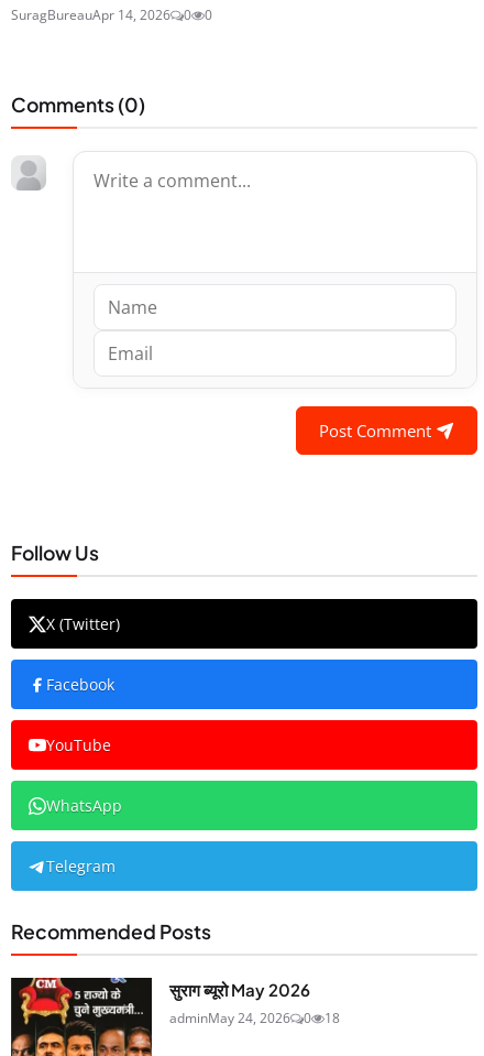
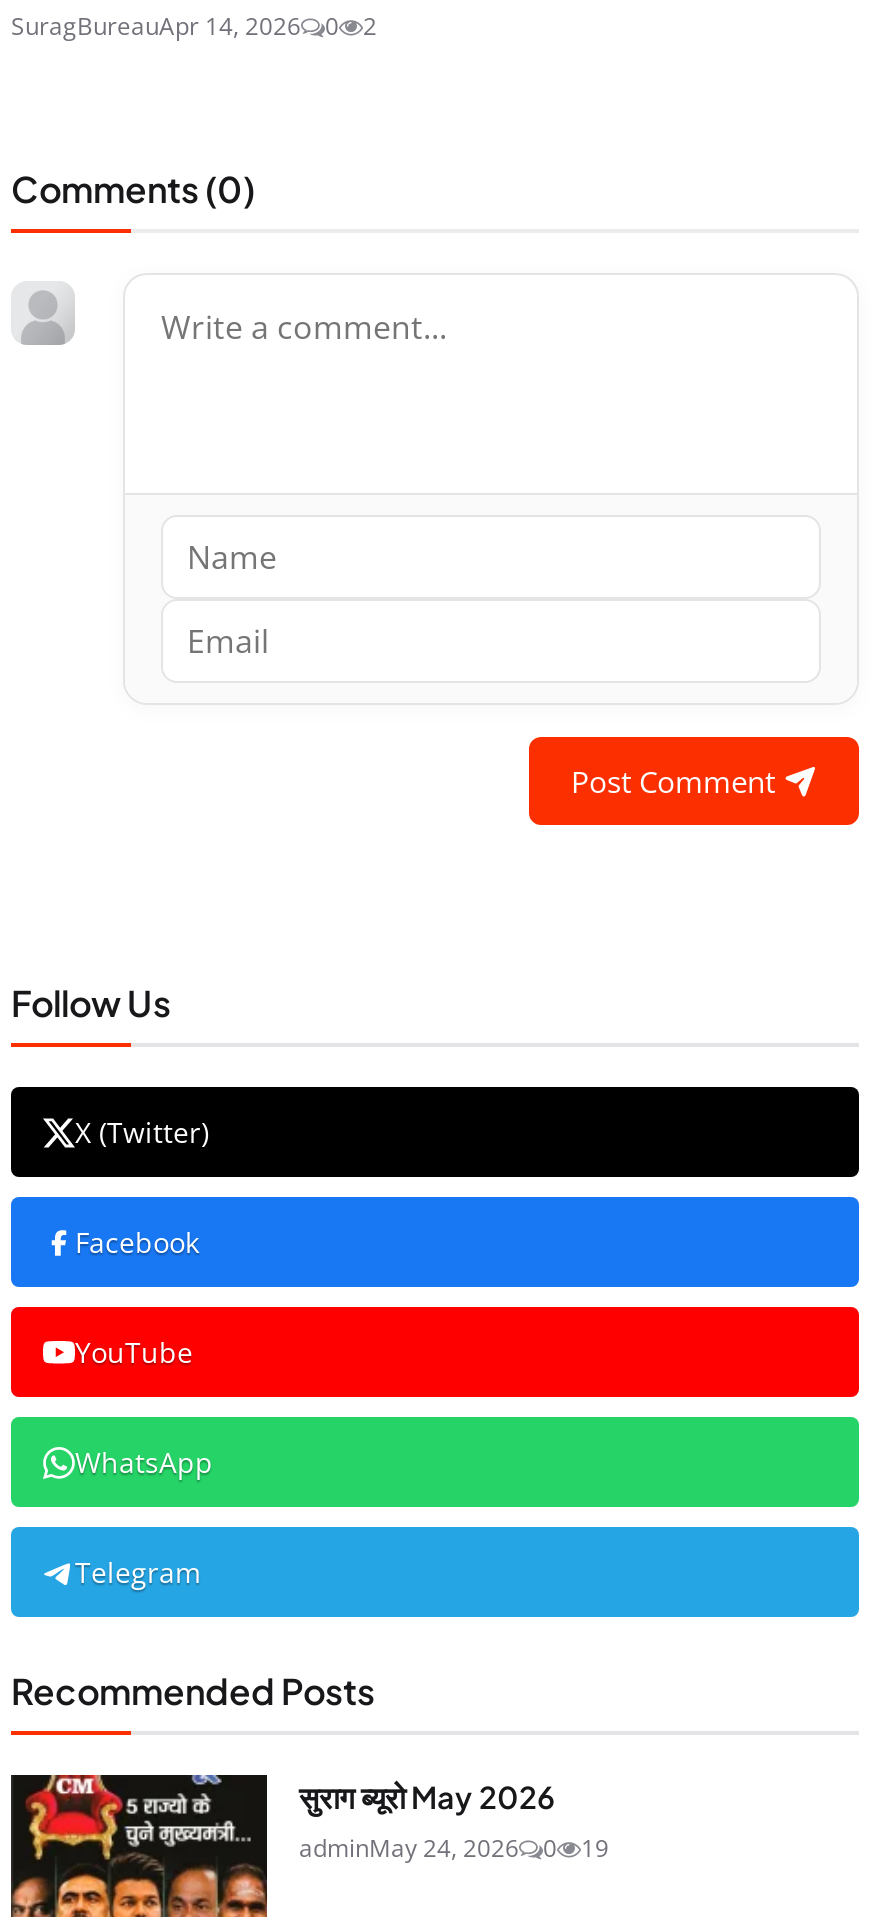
- SuragBureauApr 14, 2026 0 0
+ SuragBureauApr 14, 2026 0 2

- adminMay 24, 2026 0 18
+ adminMay 24, 2026 0 19
